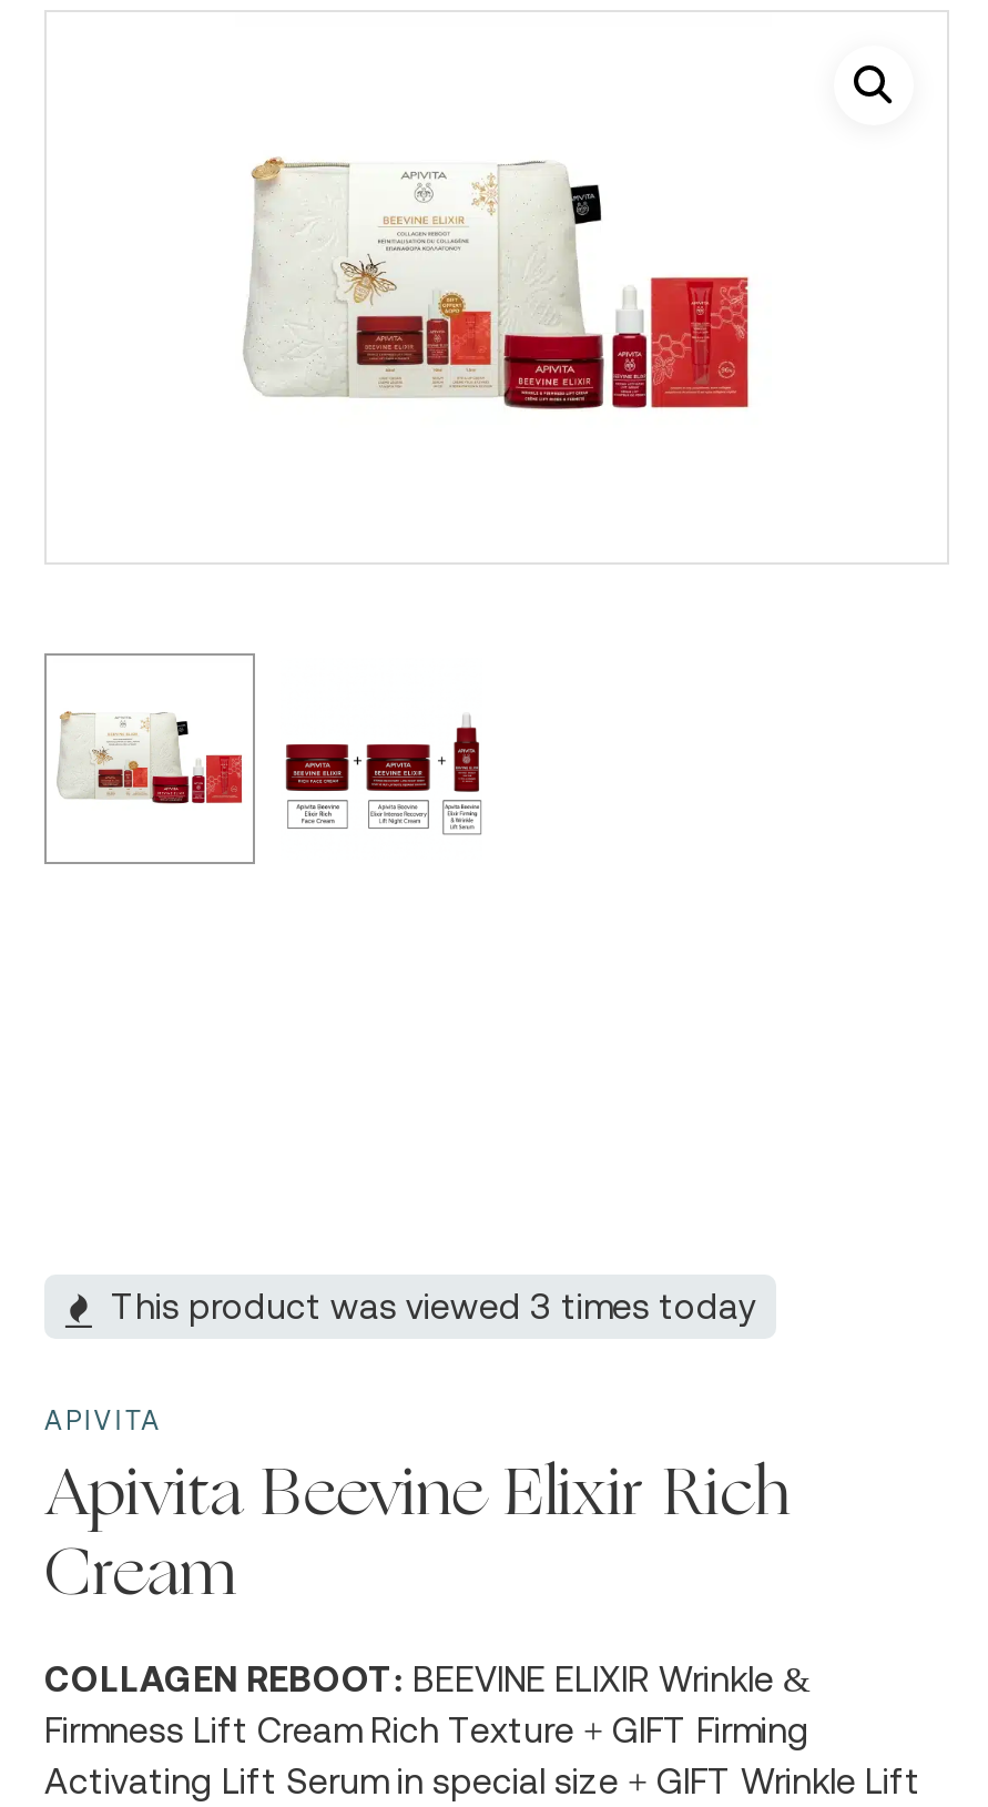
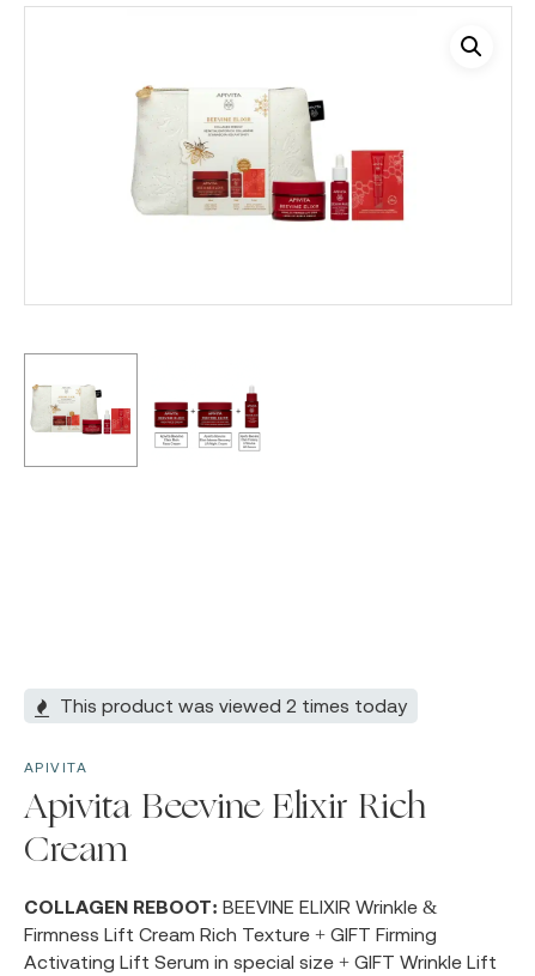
- This product was viewed 3 times today
+ This product was viewed 2 times today
